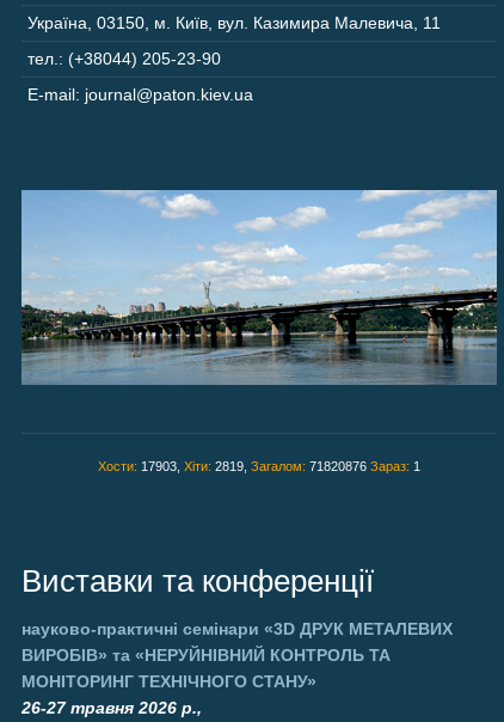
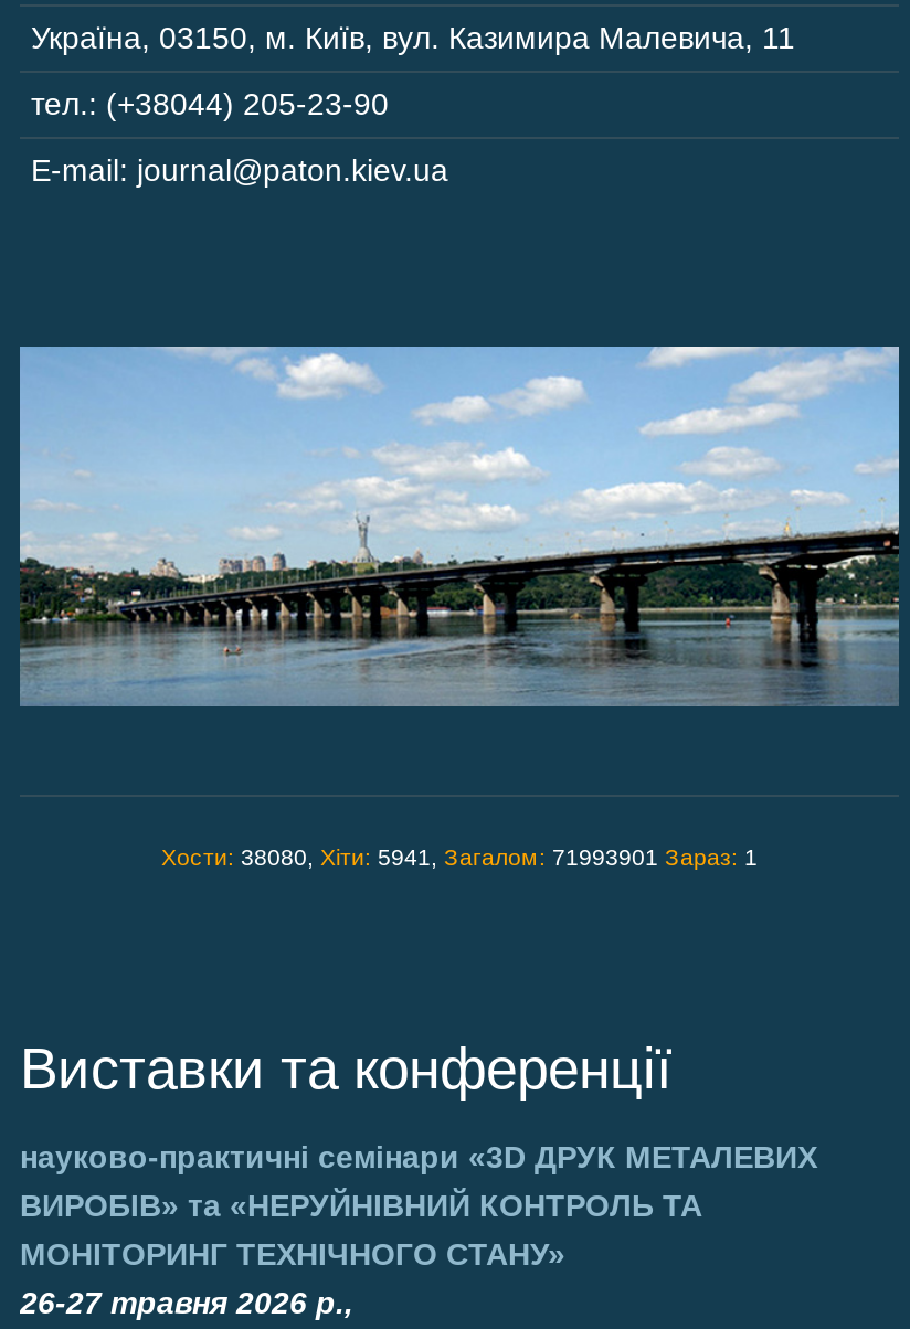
- Хости: 17903, Хіти: 2819, Загалом: 71820876 Зараз: 1
+ Хости: 38080, Хіти: 5941, Загалом: 71993901 Зараз: 1
